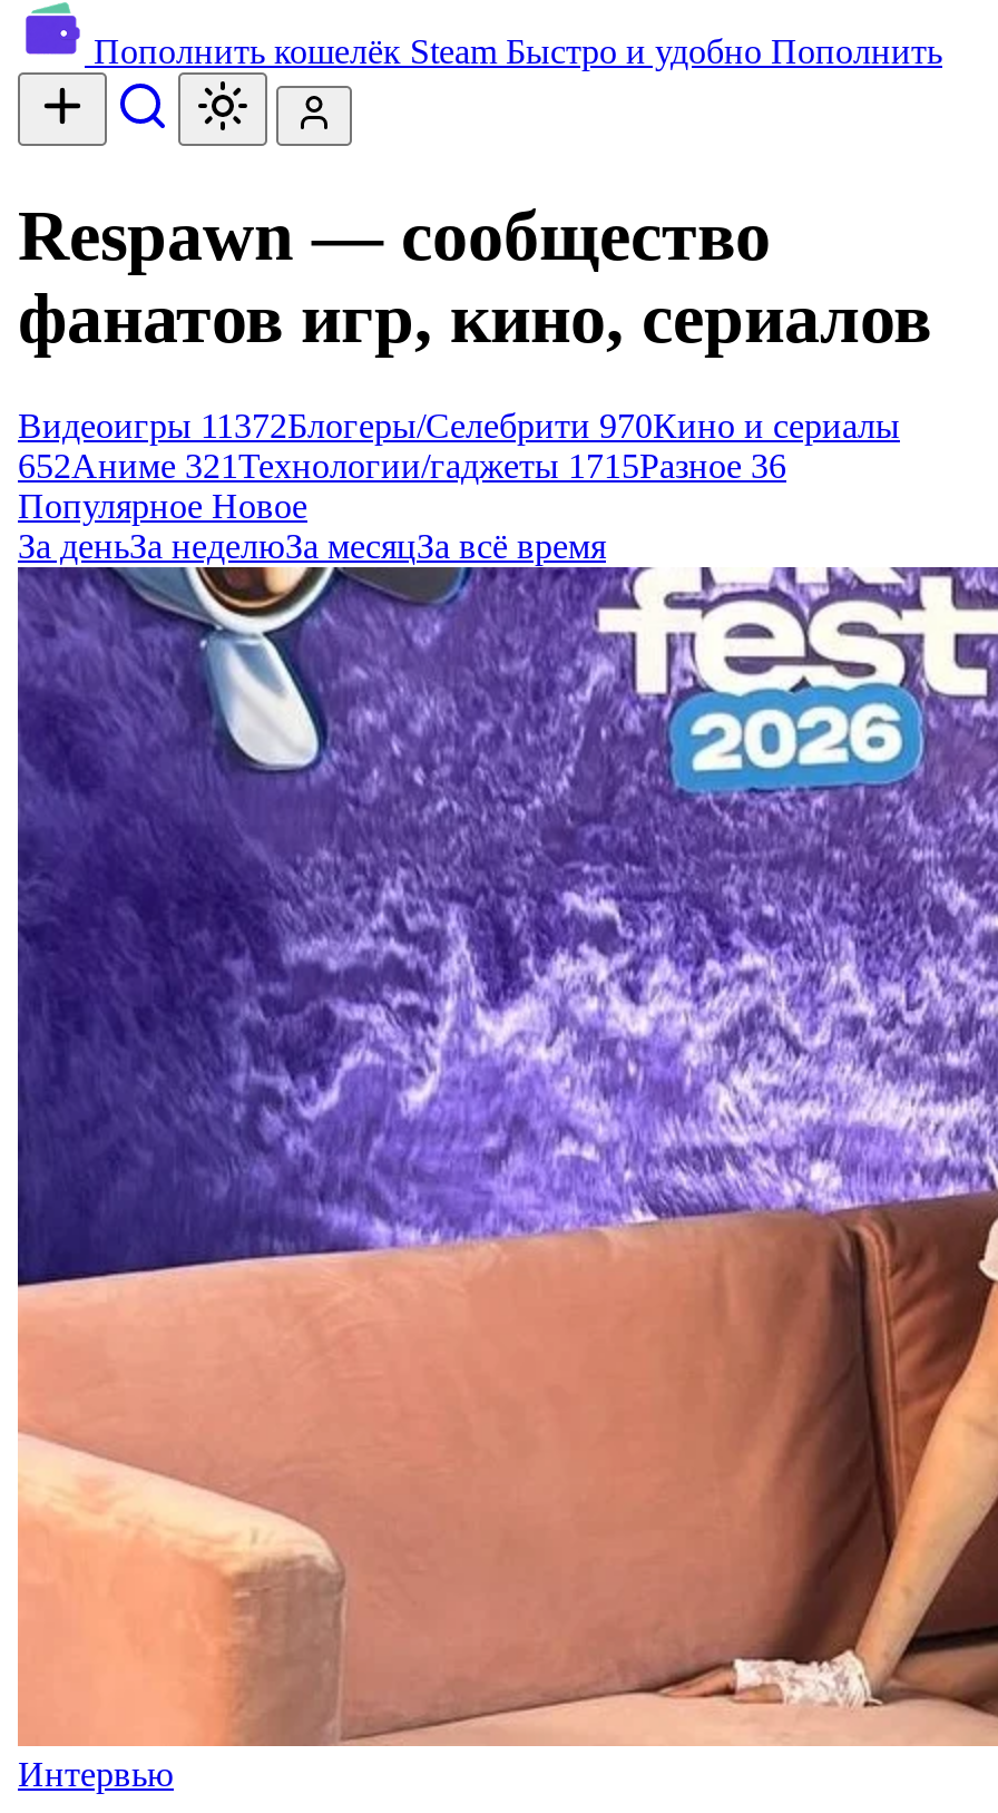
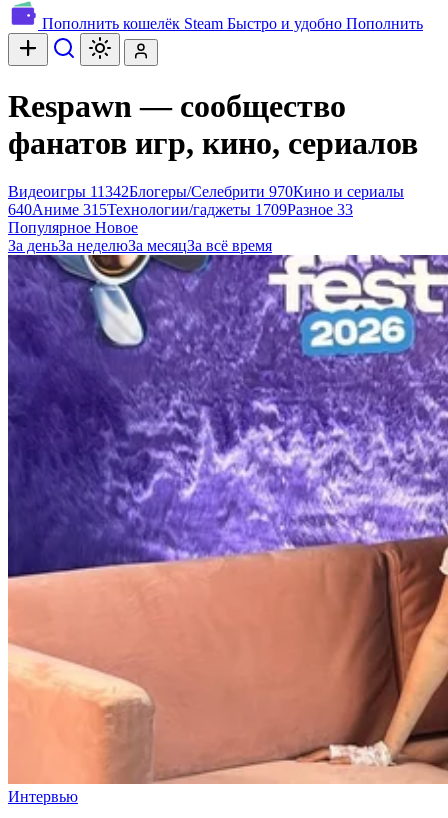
- Видеоигры 11372Блогеры/Селебрити 970Кино и сериалы
+ Видеоигры 11342Блогеры/Селебрити 970Кино и сериалы

- 652Аниме 321 Технологии/гаджеты 1715Разное 36
+ 640Аниме 315 Технологии/гаджеты 1709Разное 33
